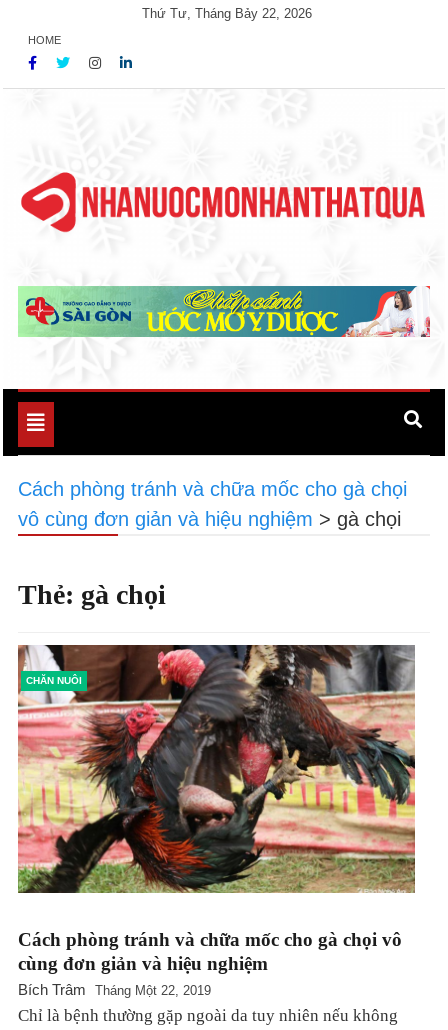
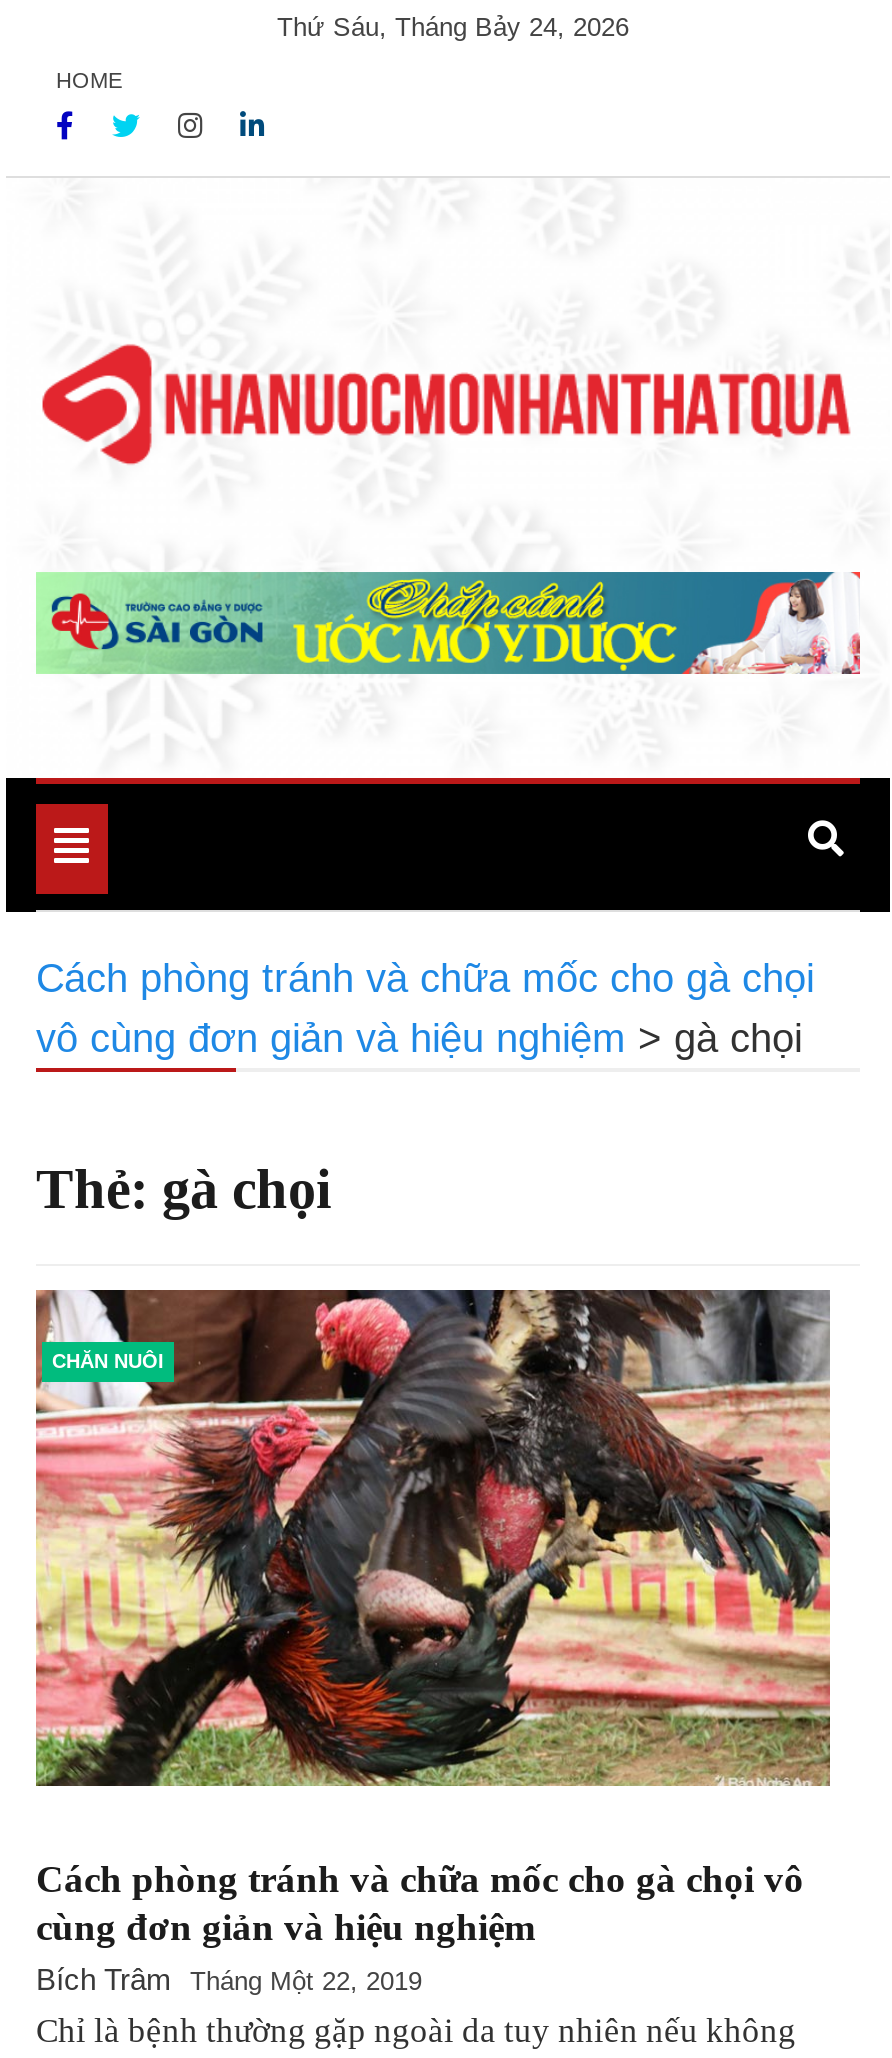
- Thứ Tư, Tháng Bảy 22, 2026
+ Thứ Sáu, Tháng Bảy 24, 2026
